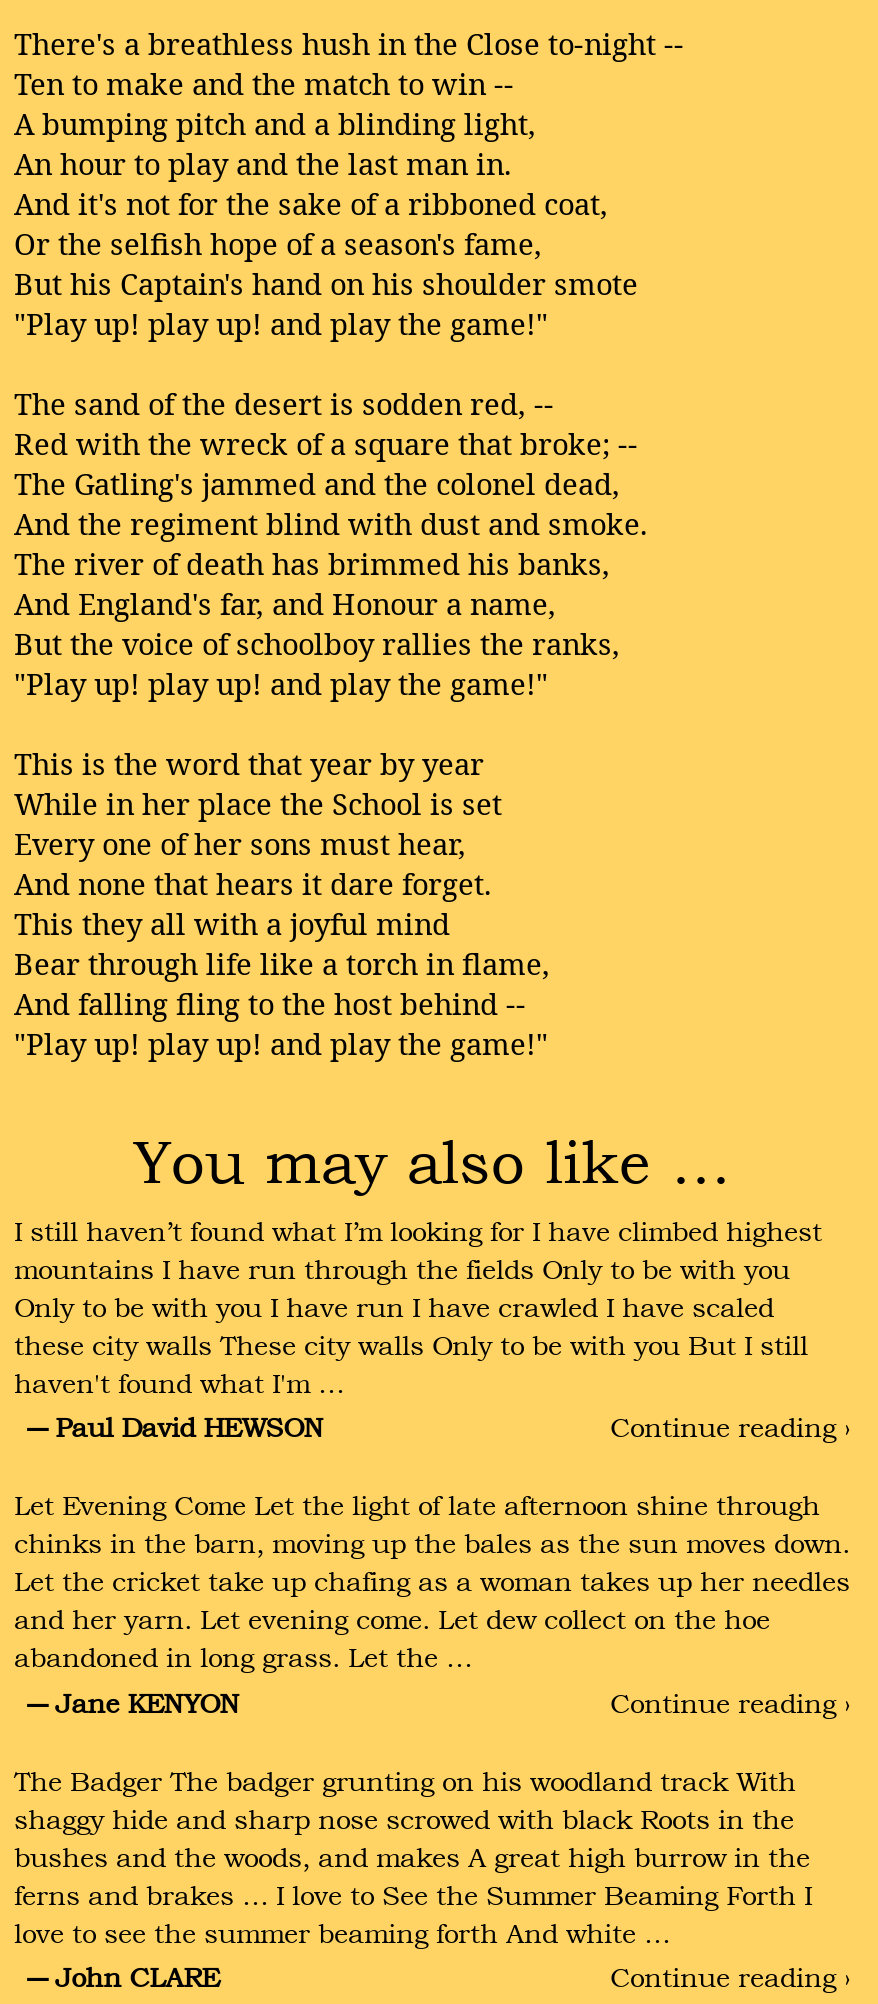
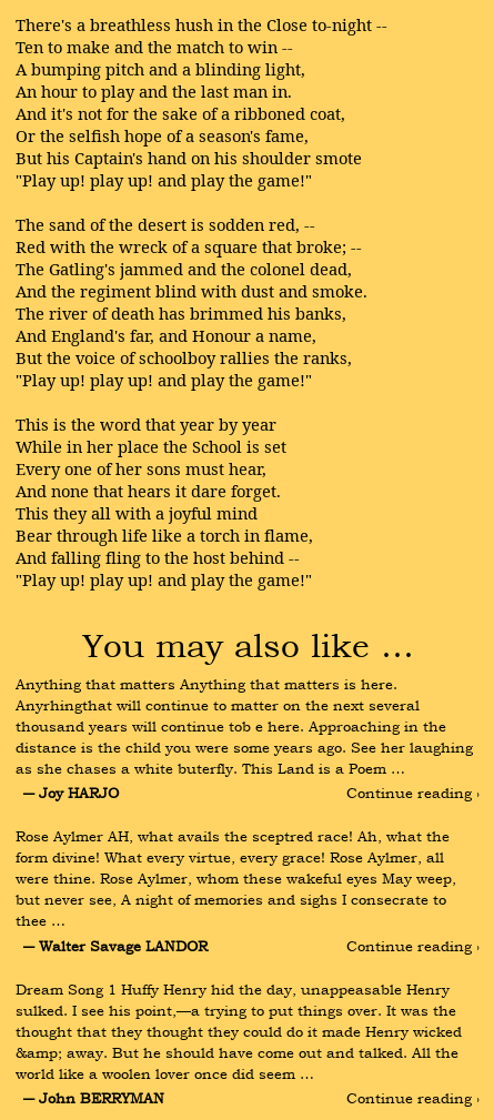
- I still haven’t found what I’m looking for I have climbed highest
- mountains I have run through the fields Only to be with you
- Only to be with you I have run I have crawled I have scaled
- these city walls These city walls Only to be with you But I still
- haven't found what I'm …
- ― Paul David HEWSON
+ Anything that matters Anything that matters is here.
+ Anyrhingthat will continue to matter on the next several
+ thousand years will continue tob e here. Approaching in the
+ distance is the child you were some years ago. See her laughing
+ as she chases a white buterfly. This Land is a Poem …
+ ― Joy HARJO

- Let Evening Come Let the light of late afternoon shine through
- chinks in the barn, moving up the bales as the sun moves down.
- Let the cricket take up chafing as a woman takes up her needles
- and her yarn. Let evening come. Let dew collect on the hoe
- abandoned in long grass. Let the …
- ― Jane KENYON
+ Rose Aylmer AH, what avails the sceptred race! Ah, what the
+ form divine! What every virtue, every grace! Rose Aylmer, all
+ were thine. Rose Aylmer, whom these wakeful eyes May weep,
+ but never see, A night of memories and sighs I consecrate to
+ thee …
+ ― Walter Savage LANDOR

- The Badger The badger grunting on his woodland track With
- shaggy hide and sharp nose scrowed with black Roots in the
- bushes and the woods, and makes A great high burrow in the
- ferns and brakes … I love to See the Summer Beaming Forth I
- love to see the summer beaming forth And white …
- ― John CLARE
+ Dream Song 1 Huffy Henry hid the day, unappeasable Henry
+ sulked. I see his point,—a trying to put things over. It was the
+ thought that they thought they could do it made Henry wicked
+ &amp; away. But he should have come out and talked. All the
+ world like a woolen lover once did seem …
+ ― John BERRYMAN
